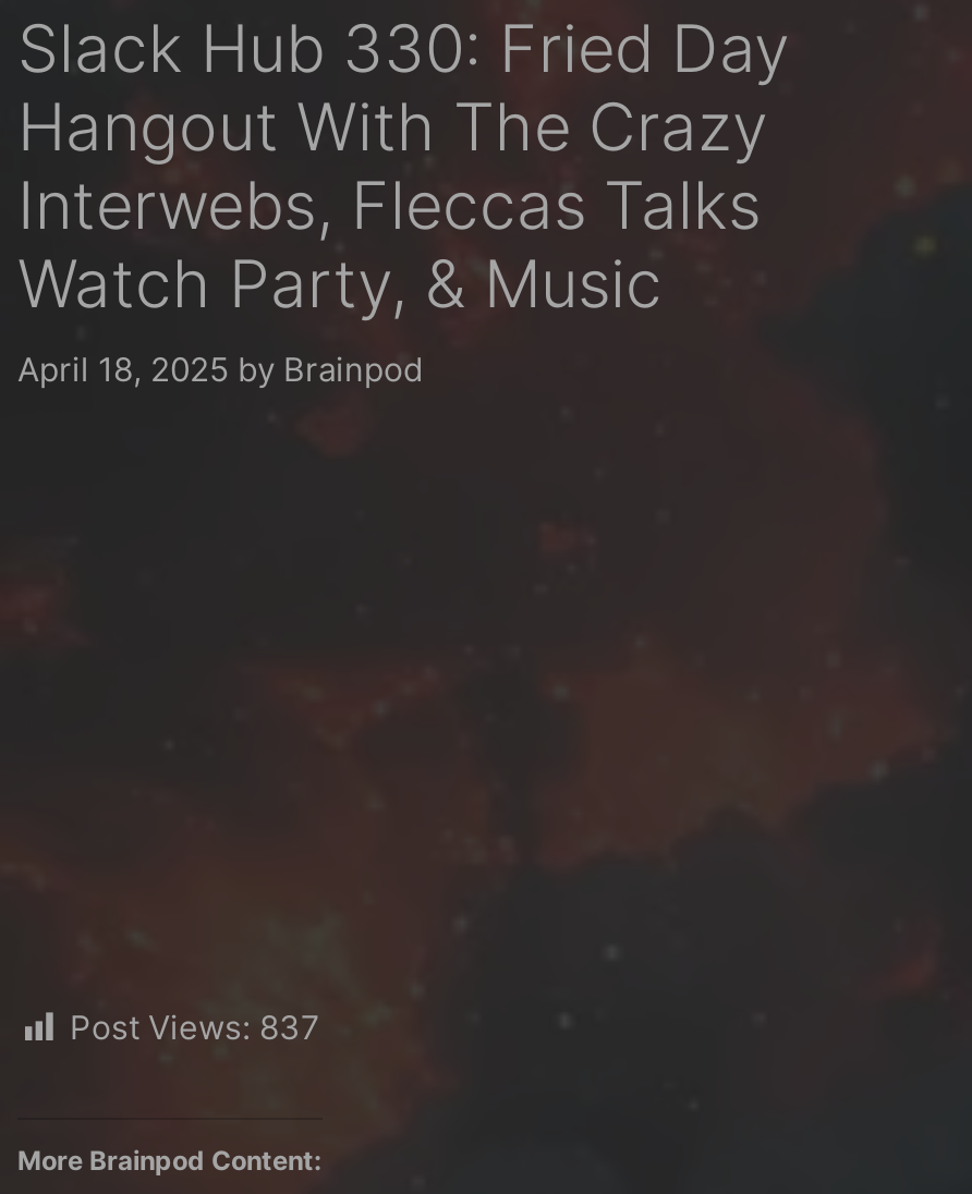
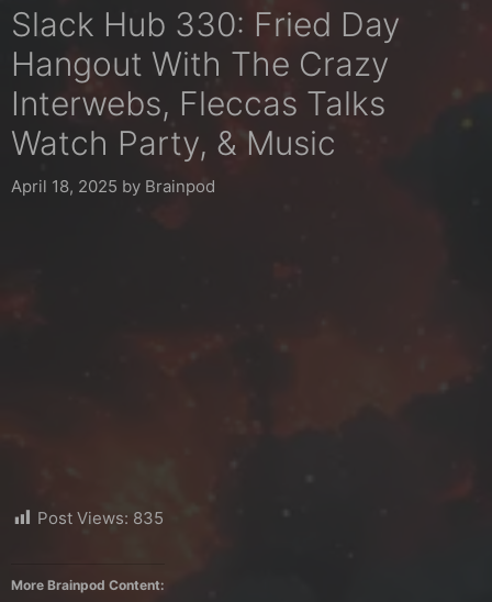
- Post Views: 837
+ Post Views: 835
